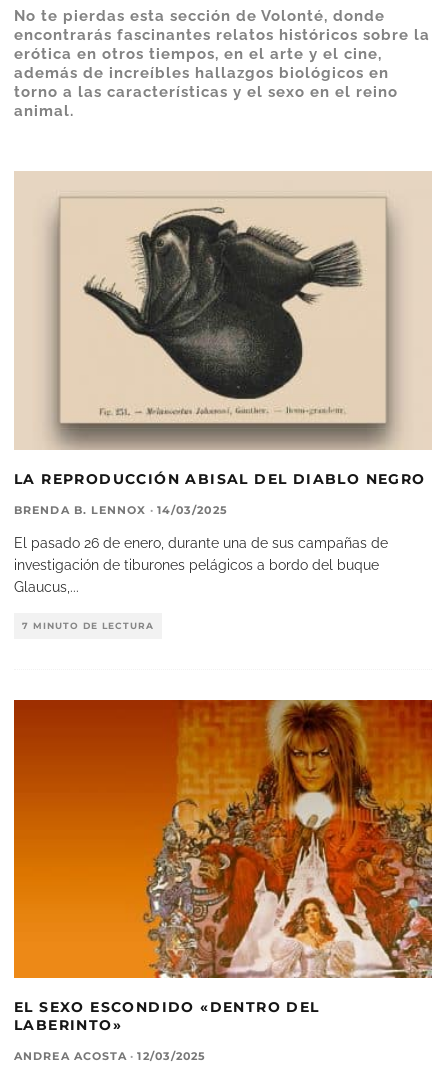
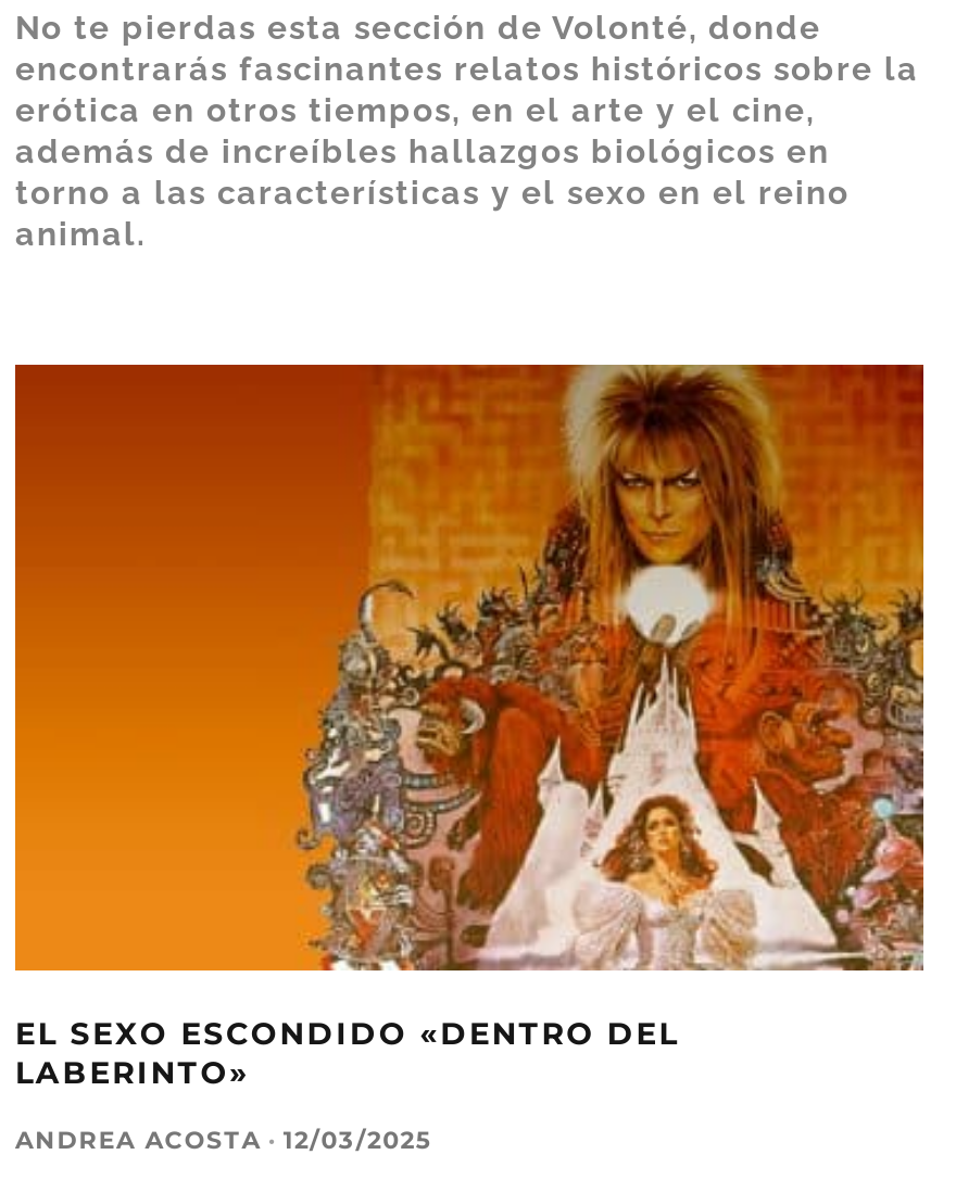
- [image]
- LA REPRODUCCIÓN ABISAL DEL DIABLO NEGRO
- BRENDA B. LENNOX · 14/03/2025
- El pasado 26 de enero, durante una de sus campañas de
- investigación de tiburones pelágicos a bordo del buque
- Glaucus,...
- 7 MINUTO DE LECTURA
